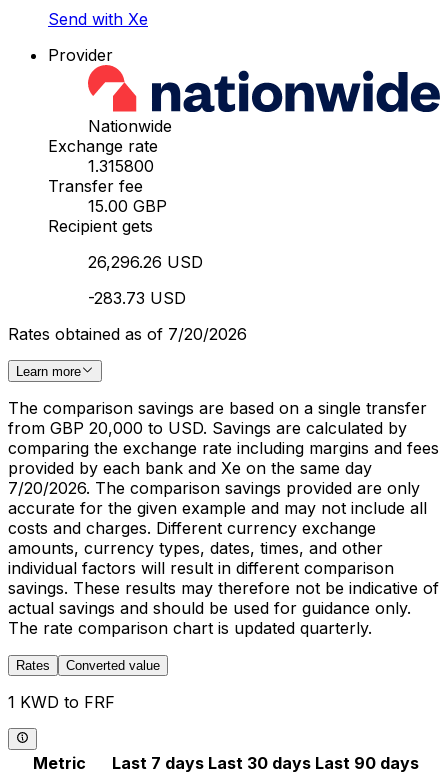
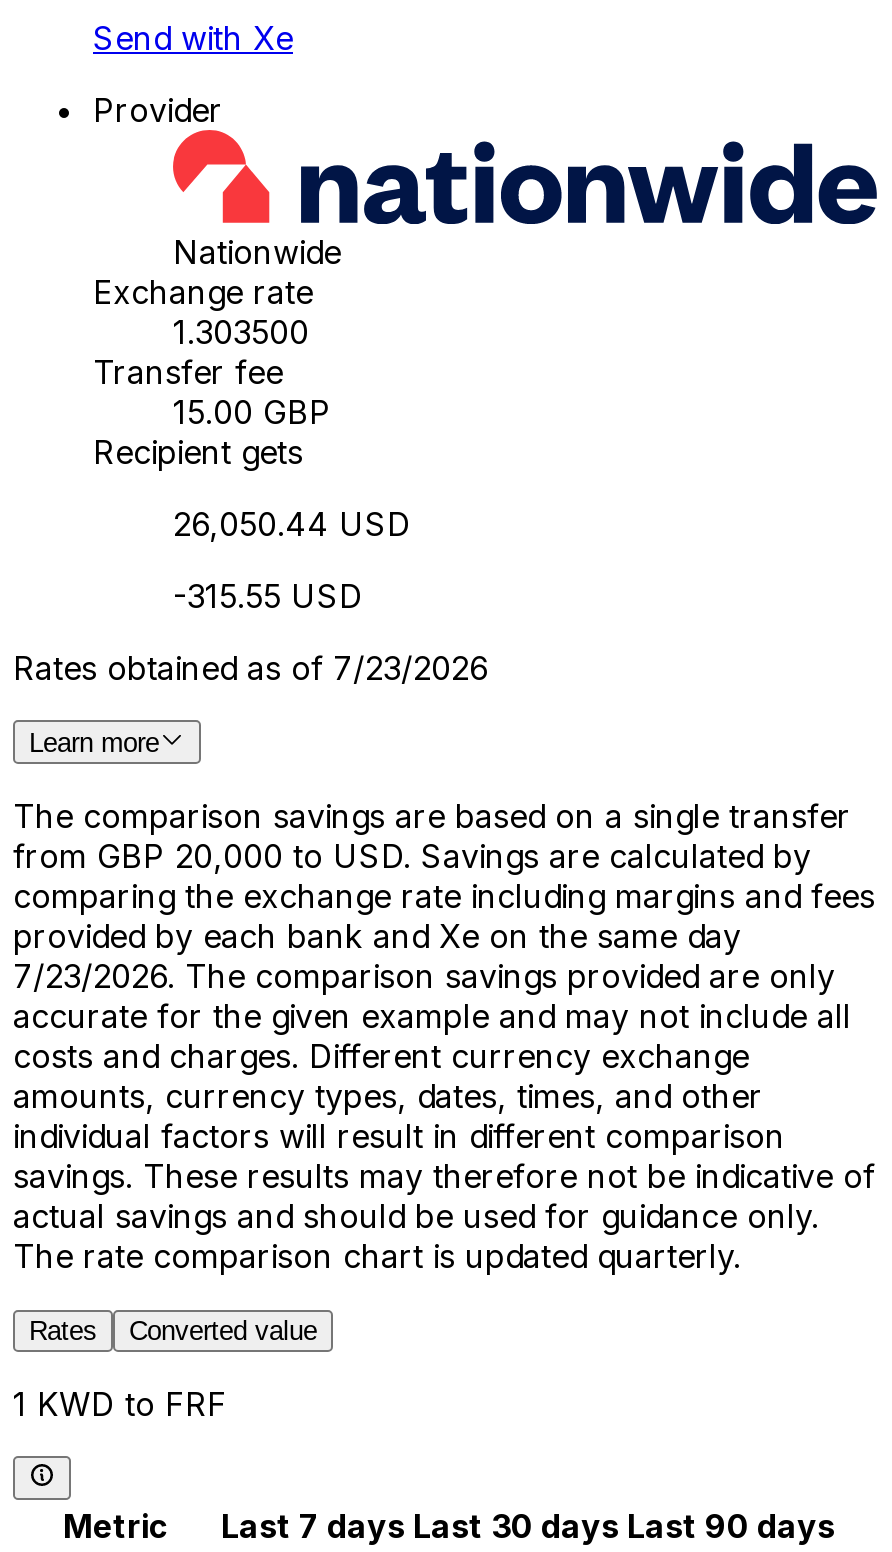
- 1.315800
+ 1.303500

- 26,296.26 USD
+ 26,050.44 USD

- -283.73 USD
+ -315.55 USD

- Rates obtained as of 7/20/2026
+ Rates obtained as of 7/23/2026

- 7/20/2026. The comparison savings provided are only
+ 7/23/2026. The comparison savings provided are only
